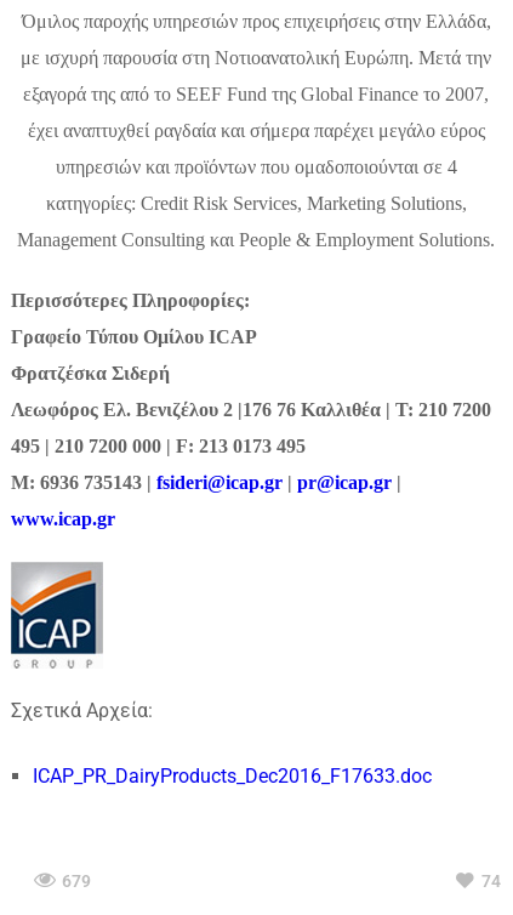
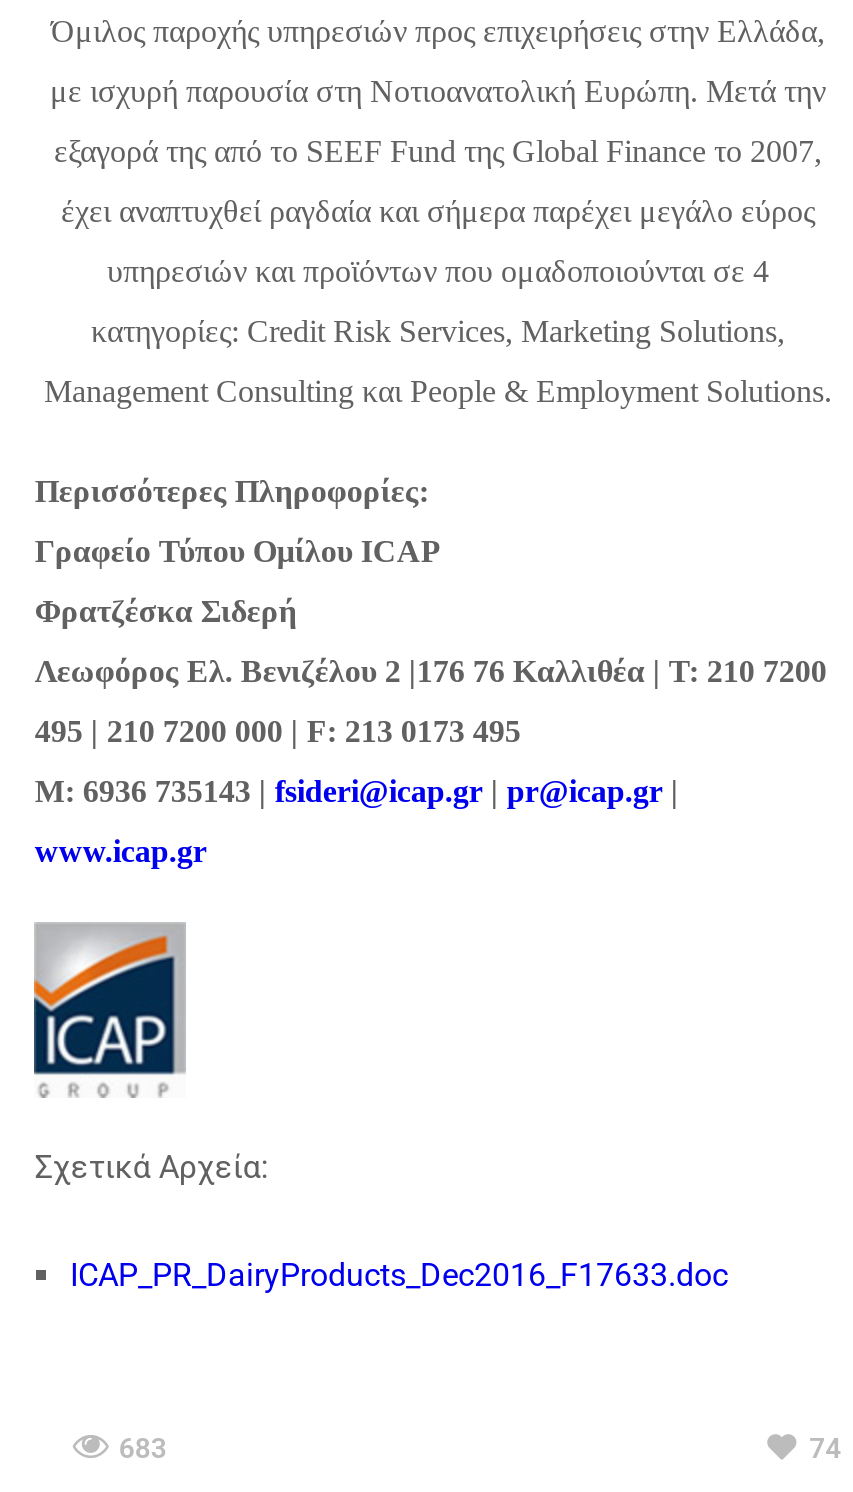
- 679
+ 683
